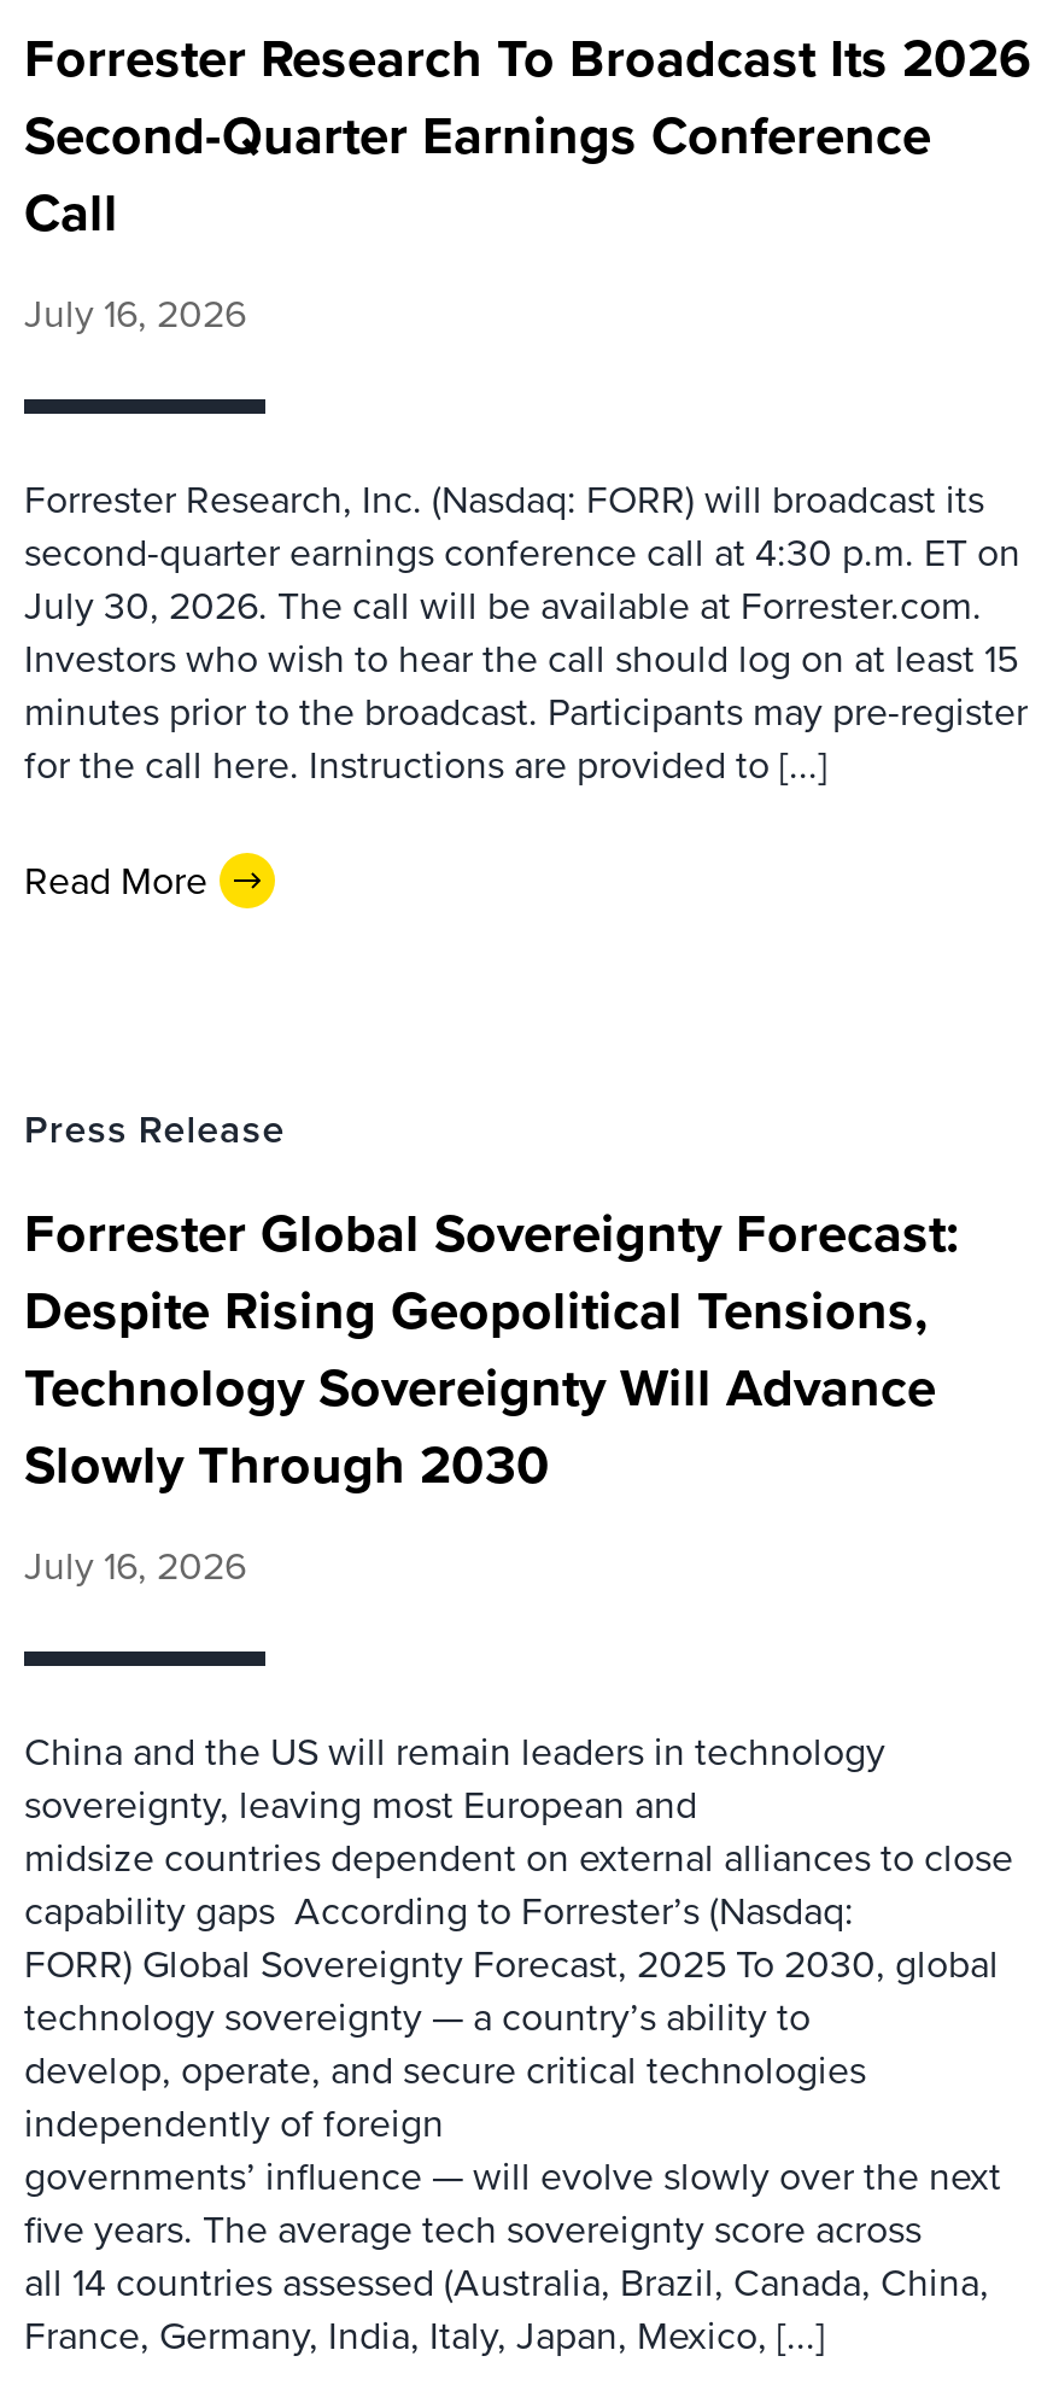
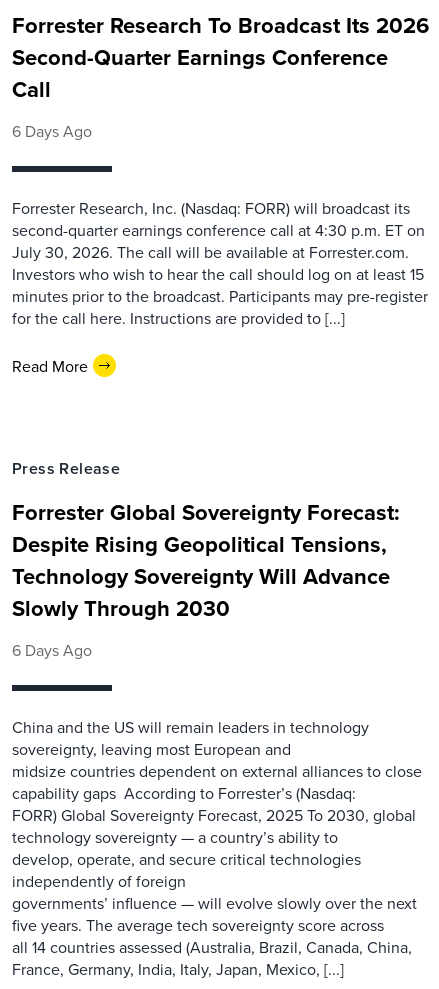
- July 16, 2026
+ 6 Days Ago

- July 16, 2026
+ 6 Days Ago
